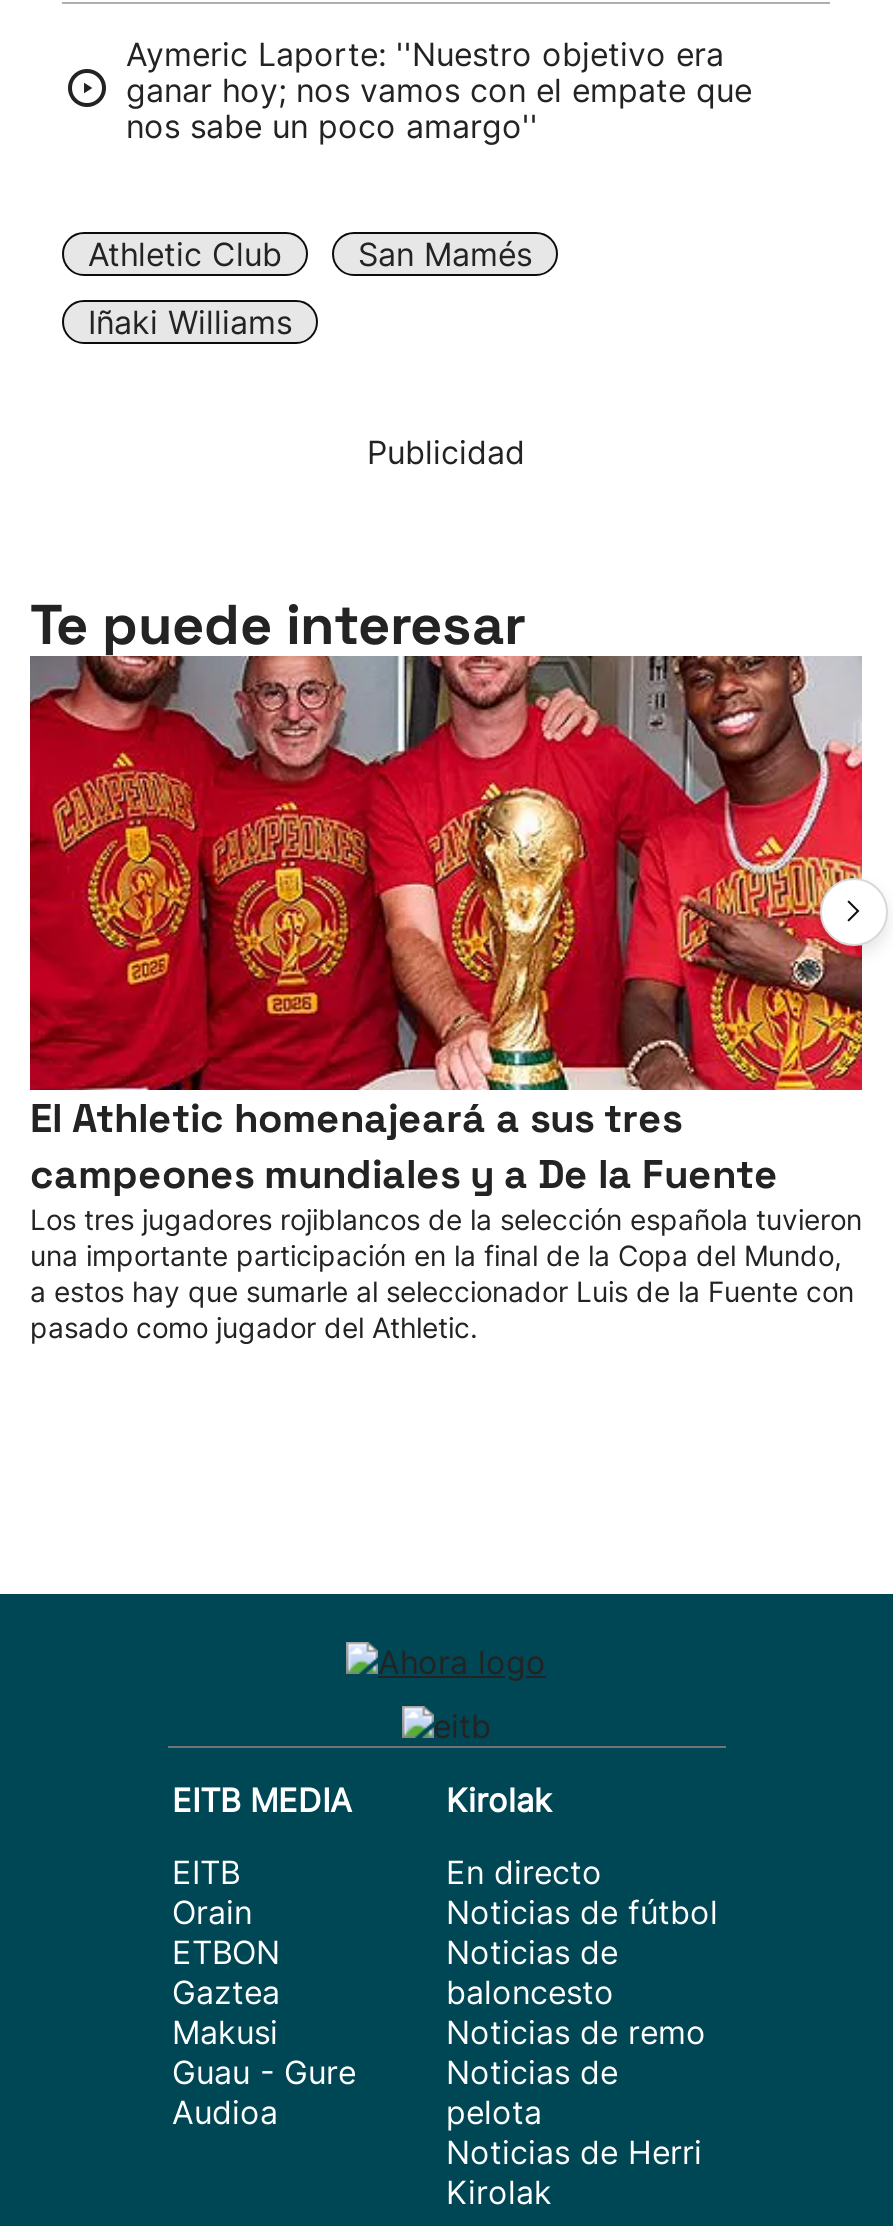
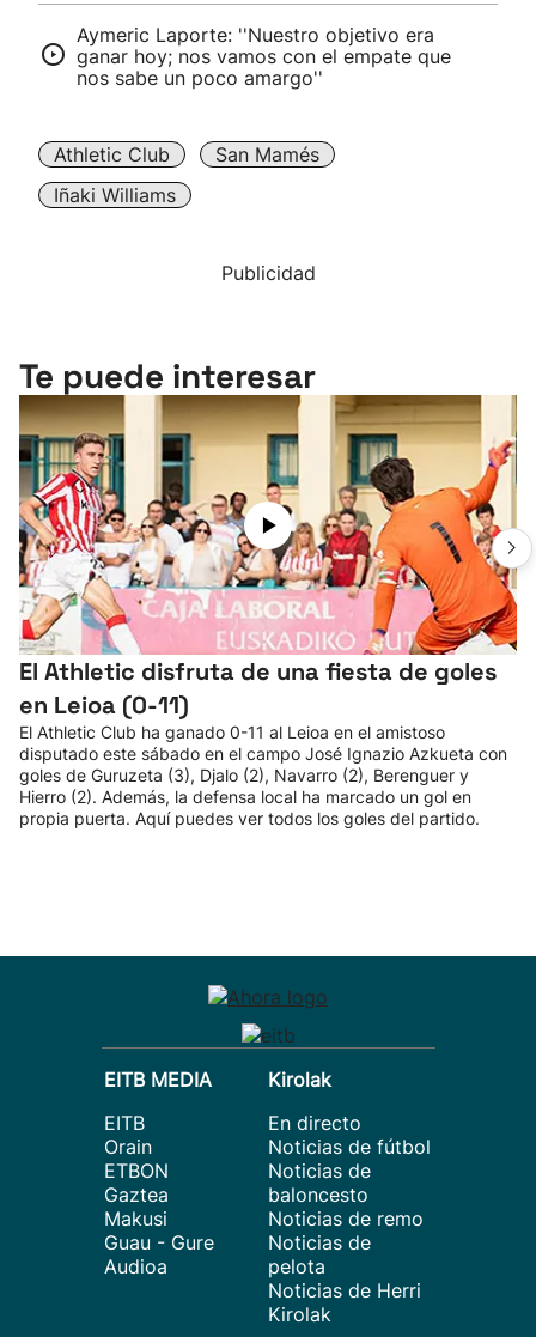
- [image]
- El Athletic homenajeará a sus tres
- campeones mundiales y a De la Fuente
- Los tres jugadores rojiblancos de la selección española tuvieron
- una importante participación en la final de la Copa del Mundo,
- a estos hay que sumarle al seleccionador Luis de la Fuente con
- pasado como jugador del Athletic.
+ [image]
+ El Athletic disfruta de una fiesta de goles
+ en Leioa (0-11)
+ El Athletic Club ha ganado 0-11 al Leioa en el amistoso
+ disputado este sábado en el campo José Ignazio Azkueta con
+ goles de Guruzeta (3), Djalo (2), Navarro (2), Berenguer y
+ Hierro (2). Además, la defensa local ha marcado un gol en
+ propia puerta. Aquí puedes ver todos los goles del partido.
